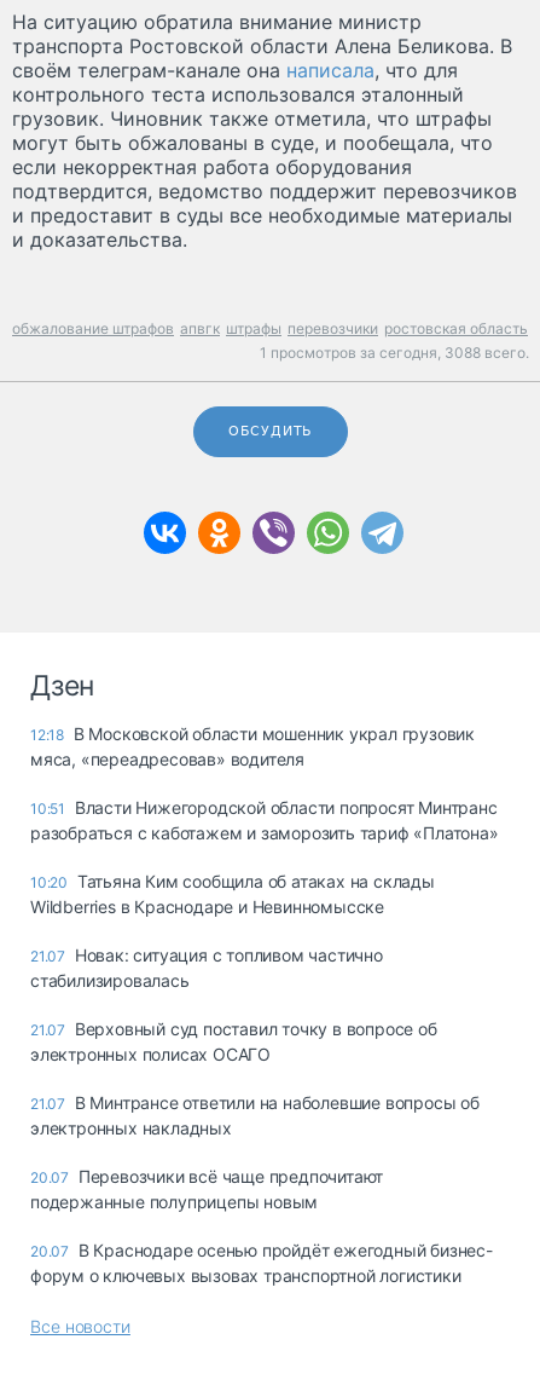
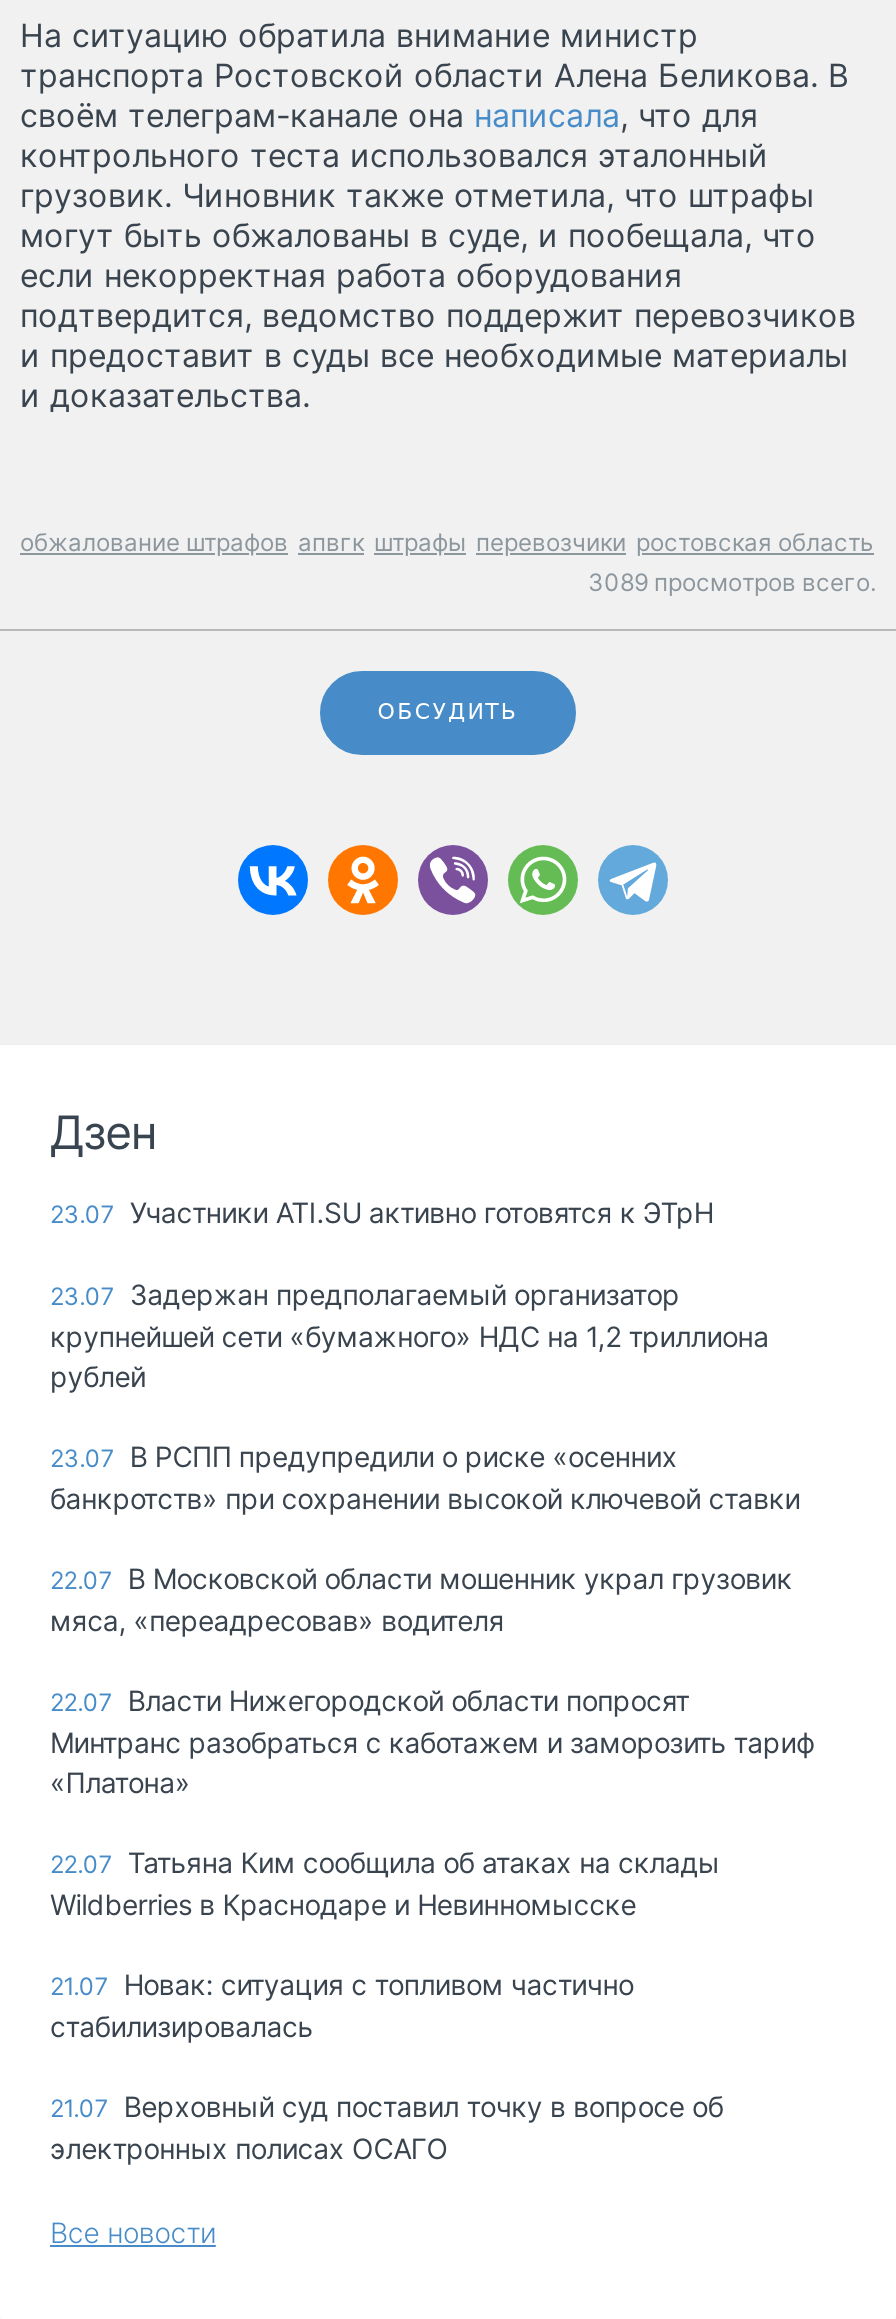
- 1 просмотров за сегодня, 3088 всего.
+ 3089 просмотров всего.

- 12:18 В Московской области мошенник украл грузовик
+ 23.07 Участники ATI.SU активно готовятся к ЭТрН
+ 23.07 Задержан предполагаемый организатор
+ крупнейшей сети «бумажного» НДС на 1,2 триллиона
+ рублей
+ 23.07 В РСПП предупредили о риске «осенних
+ банкротств» при сохранении высокой ключевой ставки
+ 22.07 В Московской области мошенник украл грузовик

moved down: мяса, «переадресовав» водителя

- 10:51 Власти Нижегородской области попросят Минтранс
- разобраться с каботажем и заморозить тариф «Платона»
+ 22.07 Власти Нижегородской области попросят
+ Минтранс разобраться с каботажем и заморозить тариф
+ «Платона»

- 10:20 Татьяна Ким сообщила об атаках на склады
+ 22.07 Татьяна Ким сообщила об атаках на склады

moved down: Wildberries в Краснодаре и Невинномысске | 21.07 Новак: ситуация с топливом частично | стабилизировалась | 21.07 Верховный суд поставил точку в вопросе об | электронных полисах ОСАГО

- 21.07 В Минтрансе ответили на наболевшие вопросы об
- электронных накладных
- 20.07 Перевозчики всё чаще предпочитают
- подержанные полуприцепы новым
- 20.07 В Краснодаре осенью пройдёт ежегодный бизнес-
- форум о ключевых вызовах транспортной логистики
